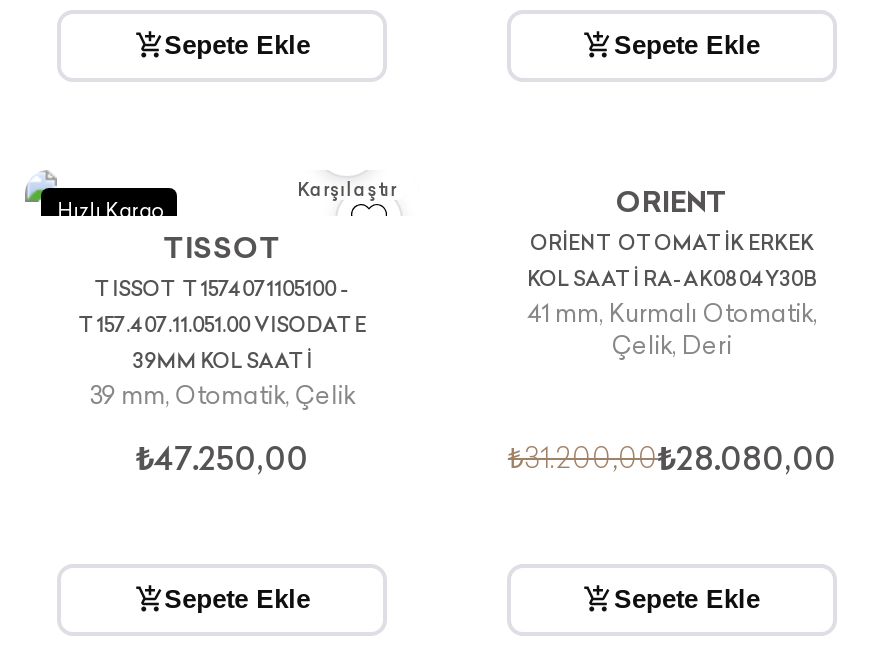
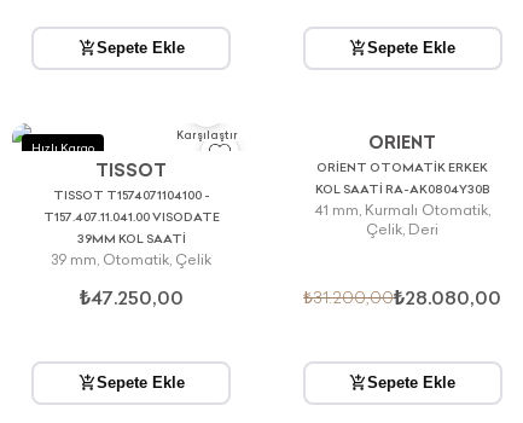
- TISSOT T1574071105100 -
+ TISSOT T1574071104100 -

- T157.407.11.051.00 VISODATE
+ T157.407.11.041.00 VISODATE
